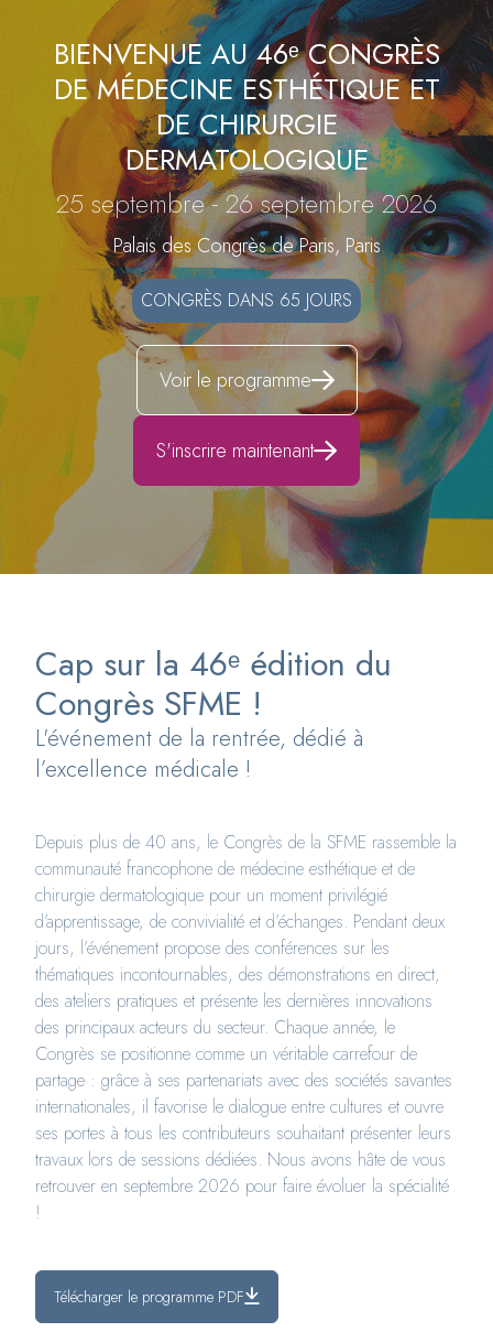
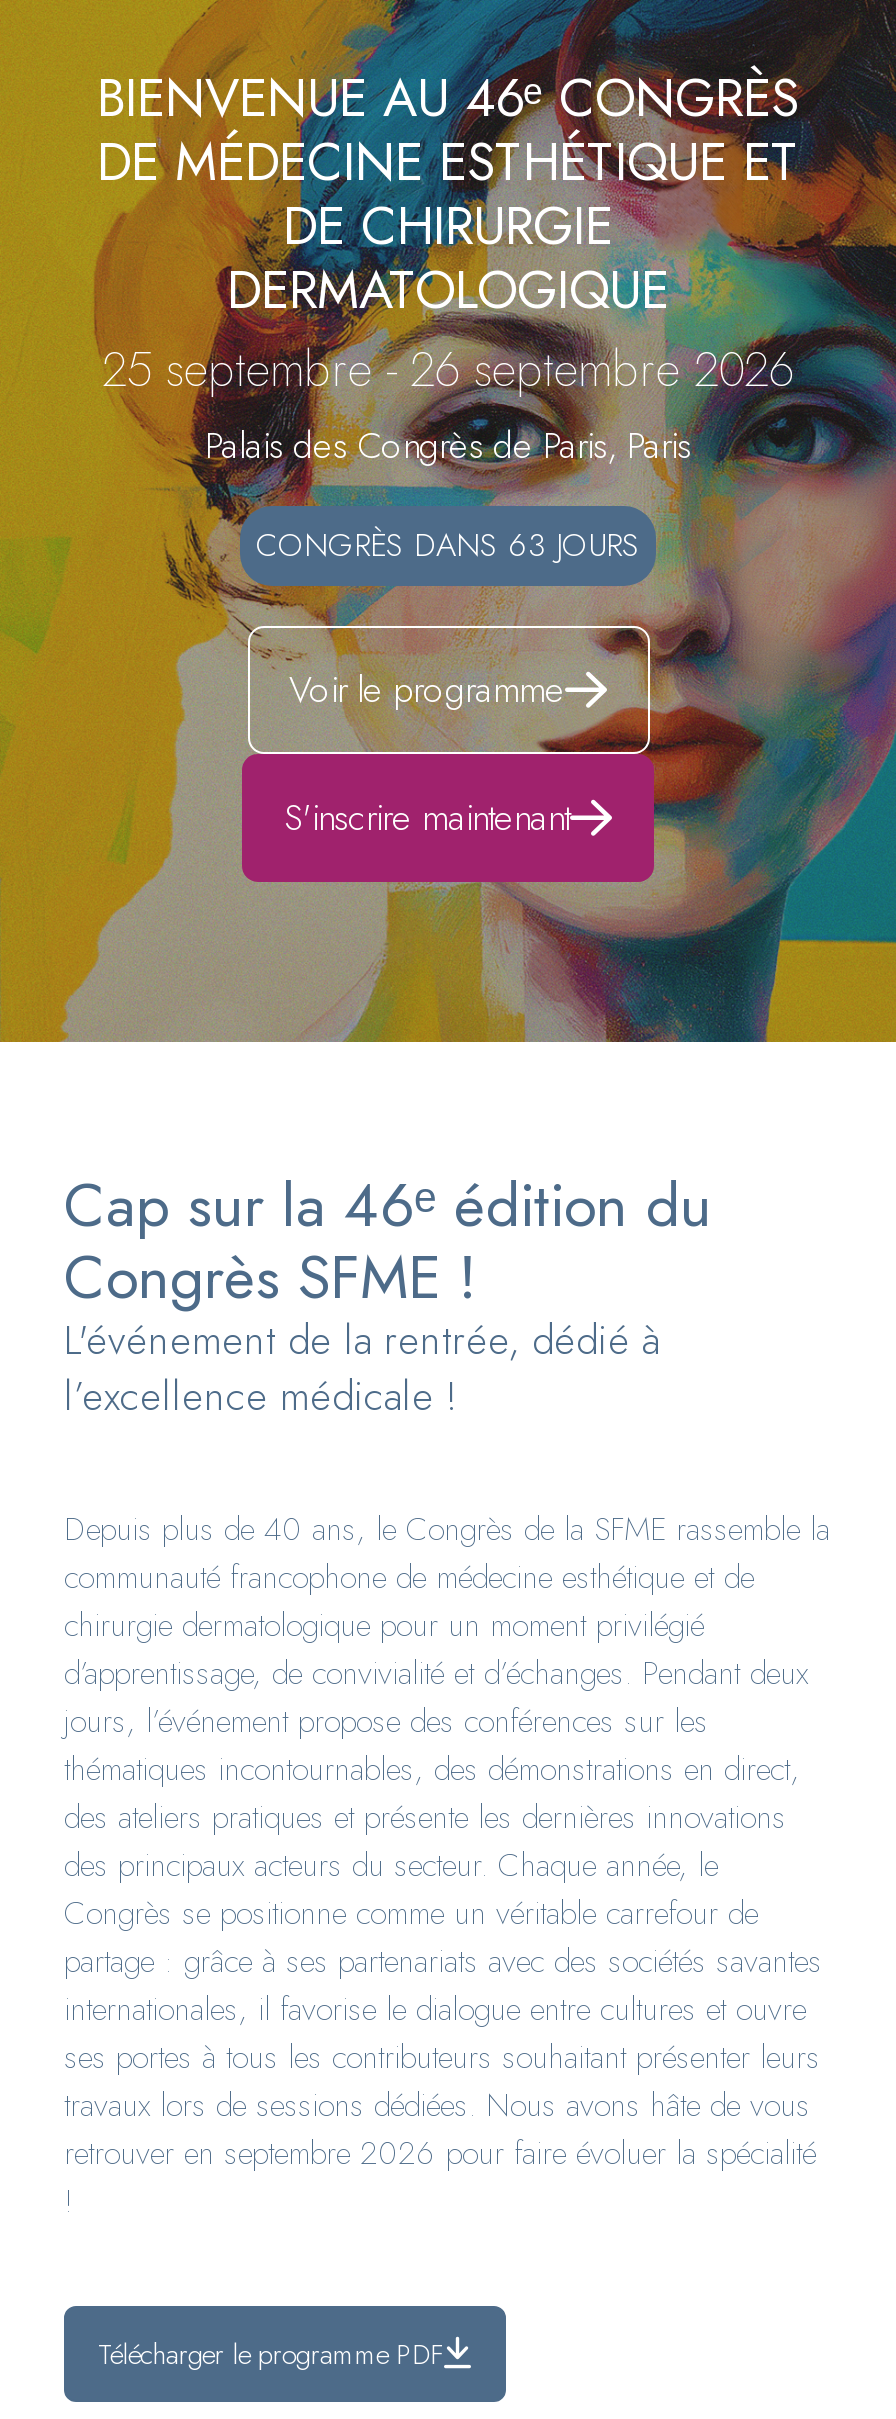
- CONGRÈS DANS 65 JOURS
+ CONGRÈS DANS 63 JOURS
